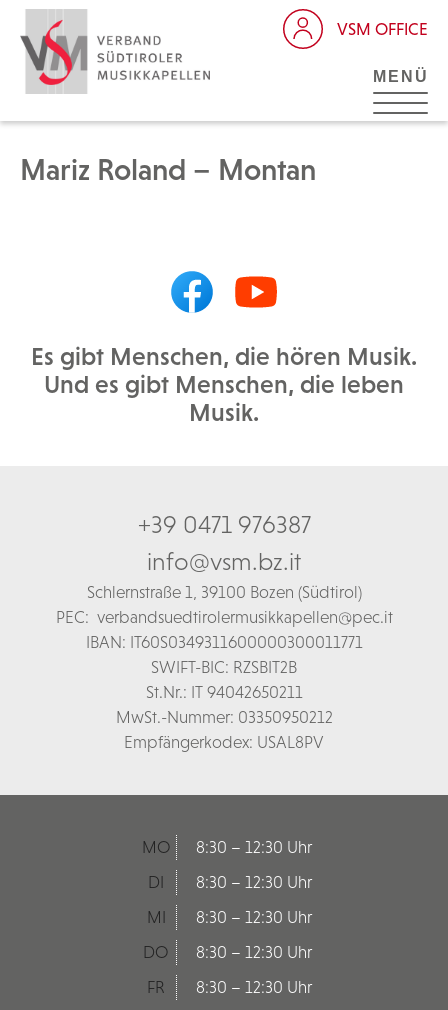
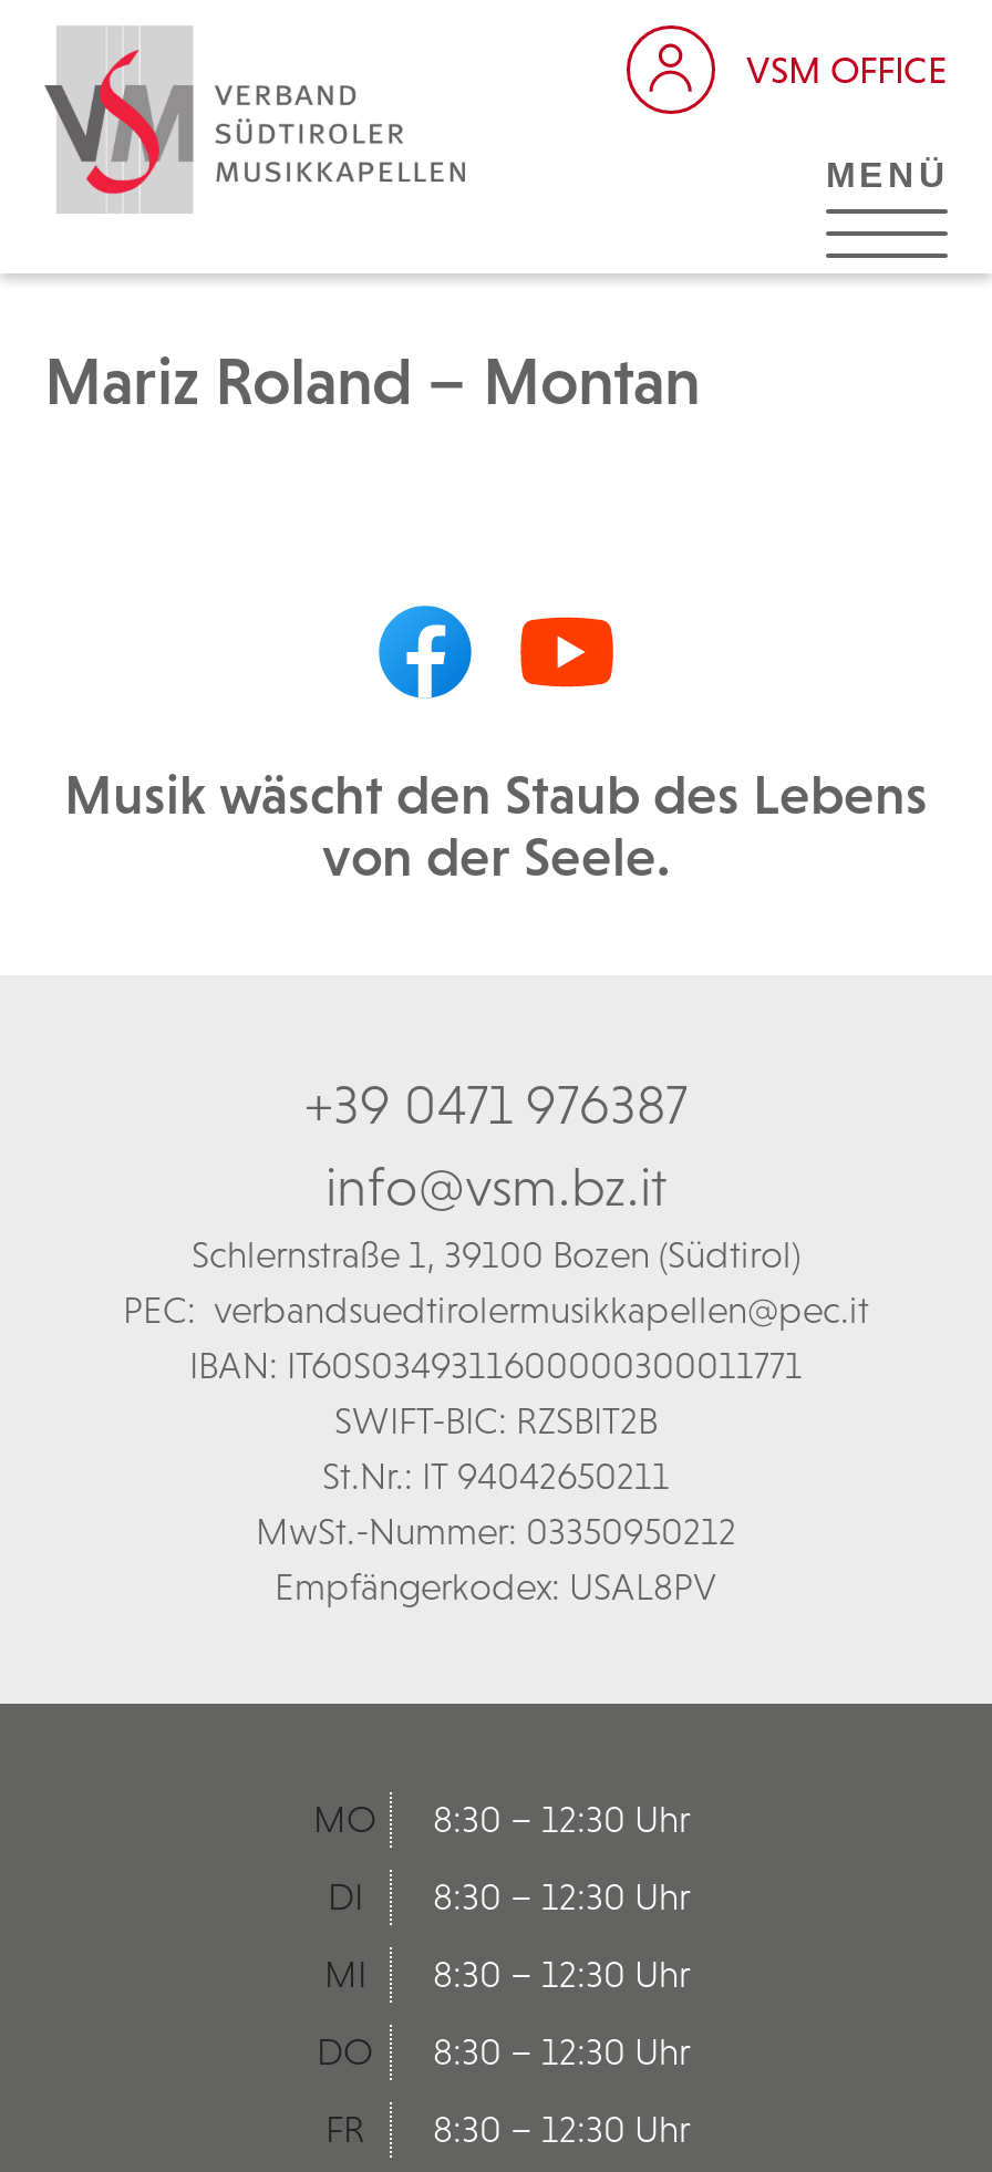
- Es gibt Menschen, die hören Musik.
- Und es gibt Menschen, die leben
- Musik.
+ Musik wäscht den Staub des Lebens
+ von der Seele.
